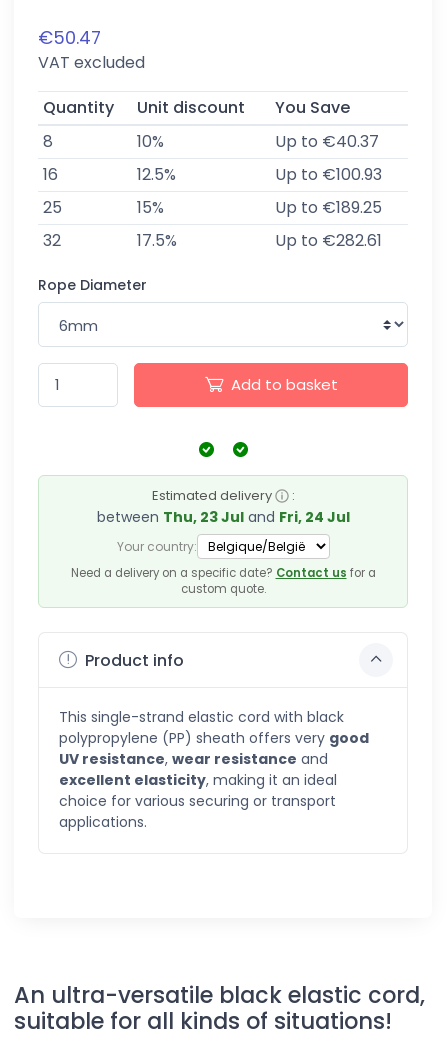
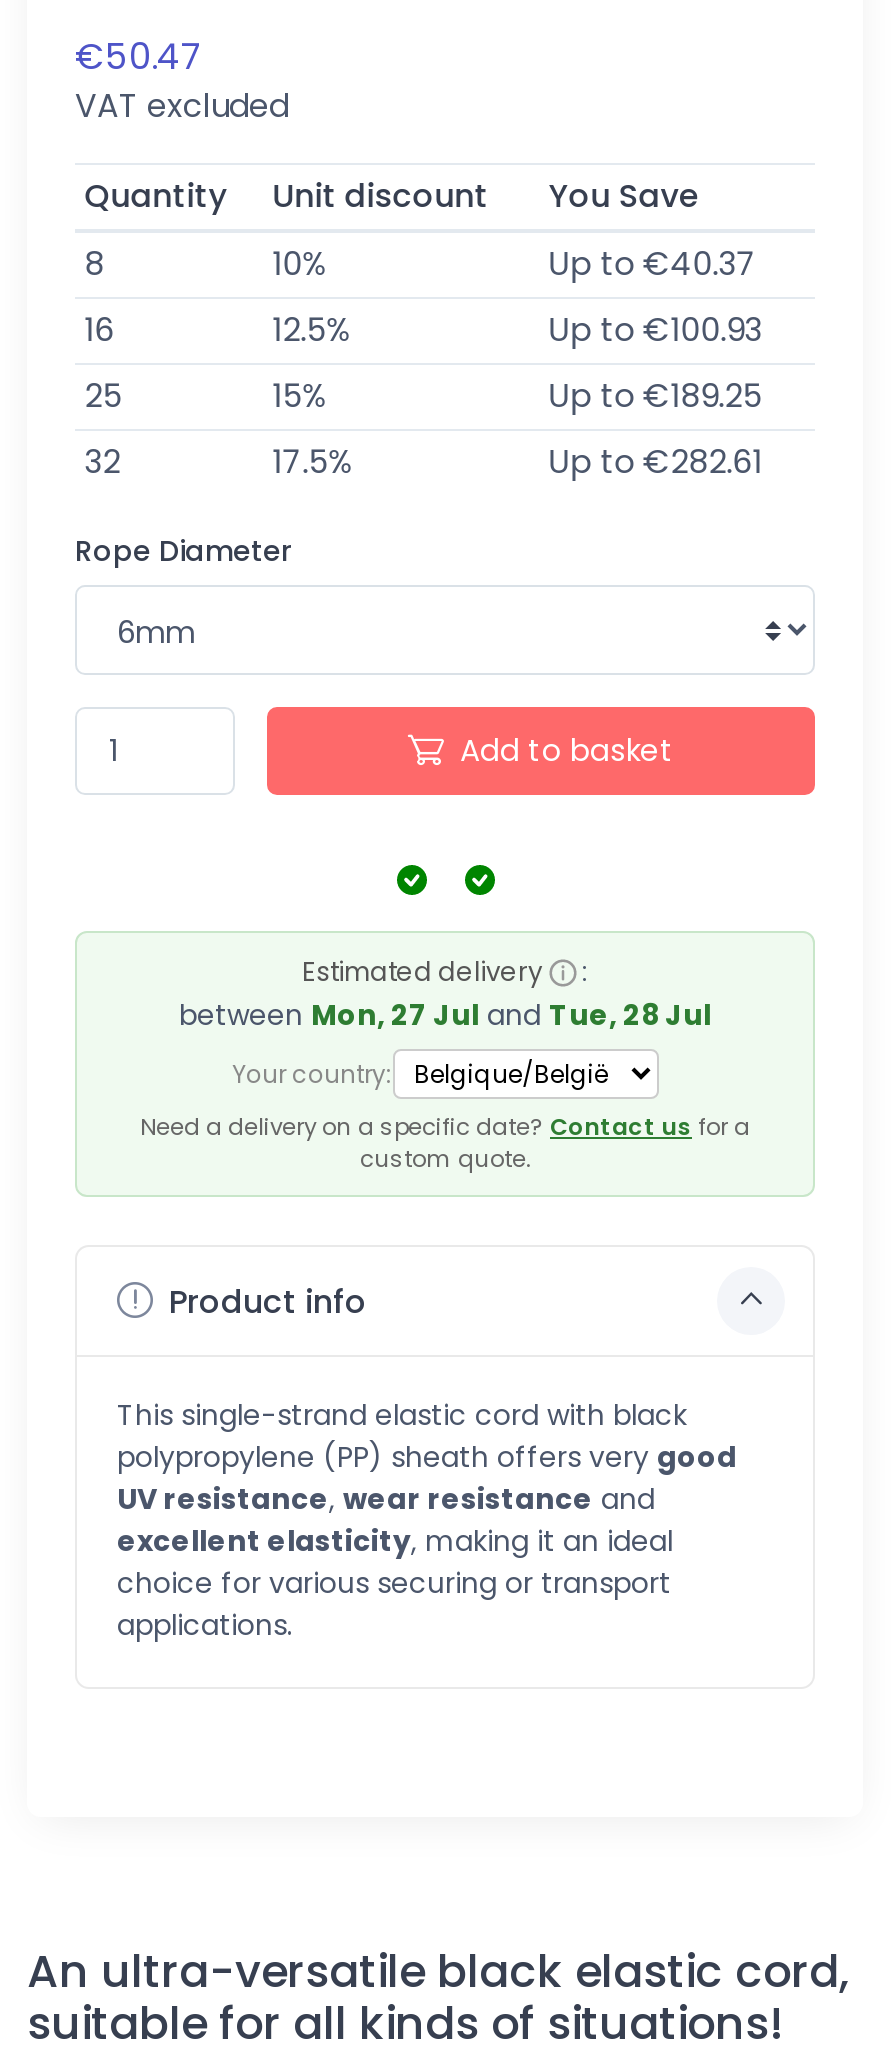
- between Thu, 23 Jul and Fri, 24 Jul
+ between Mon, 27 Jul and Tue, 28 Jul
